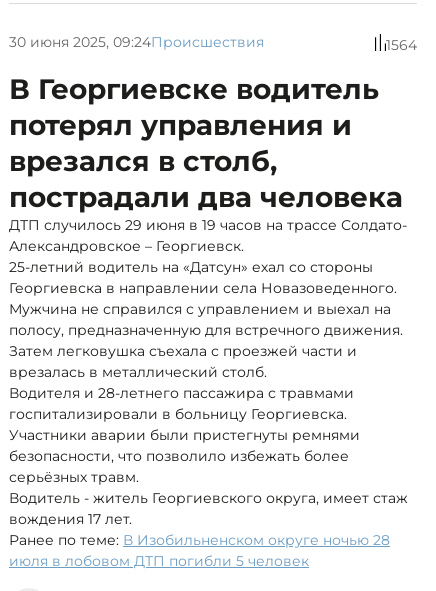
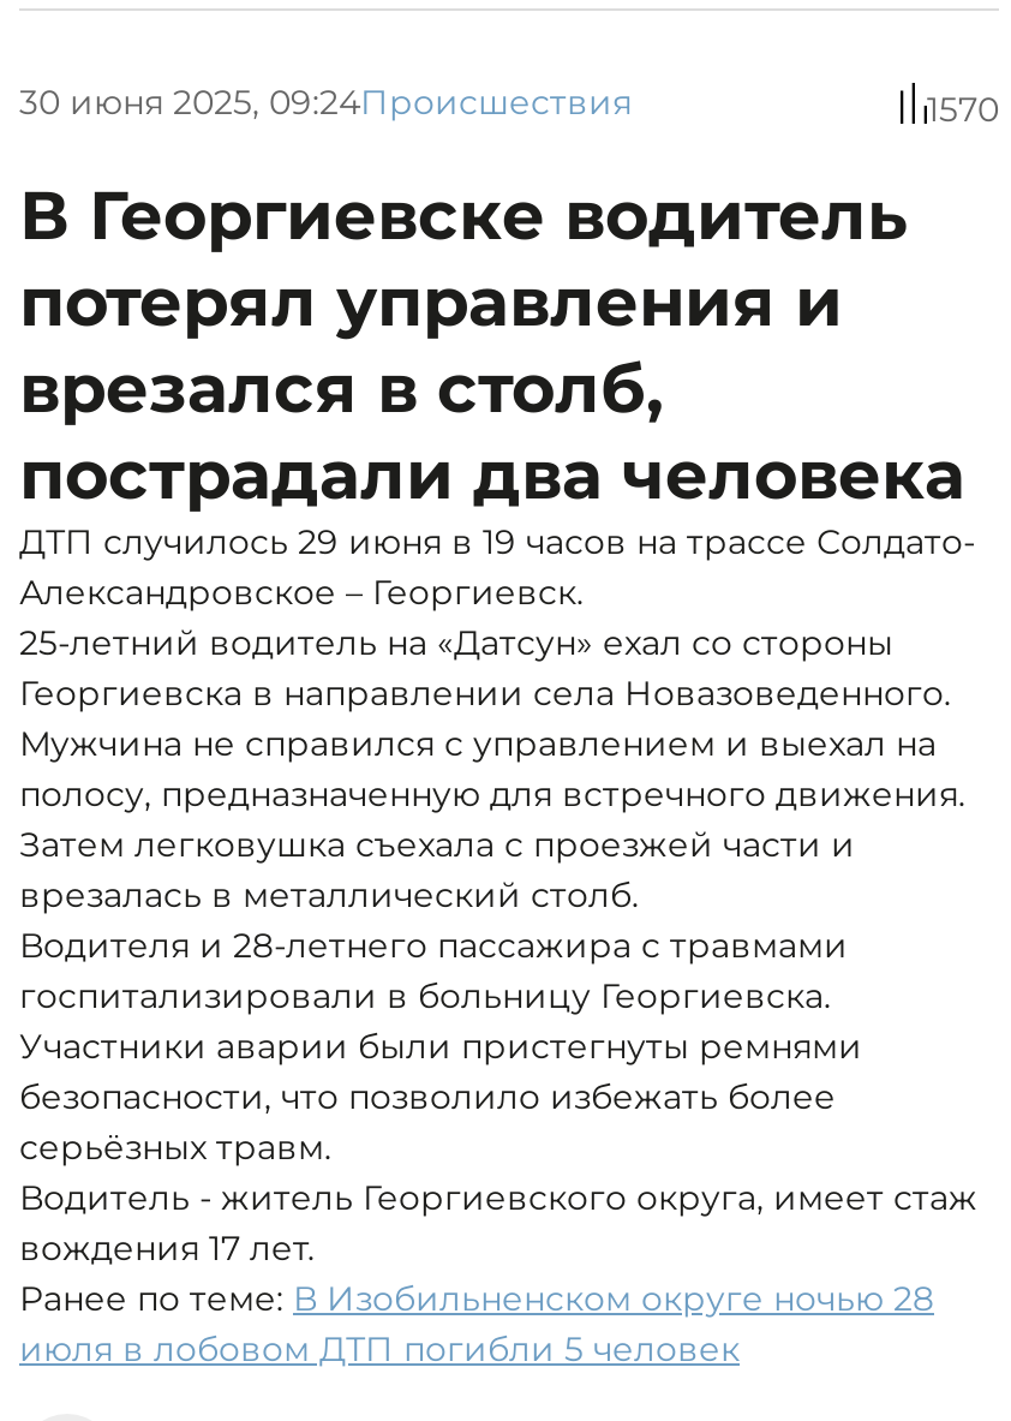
- 1564
+ 1570
